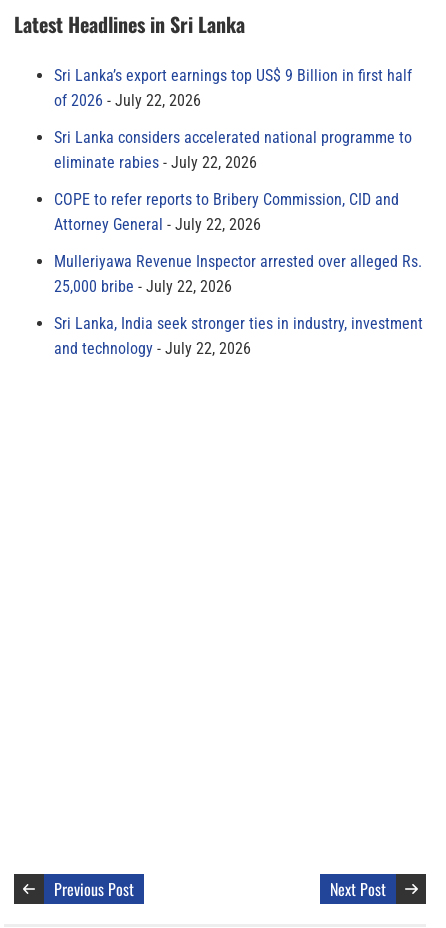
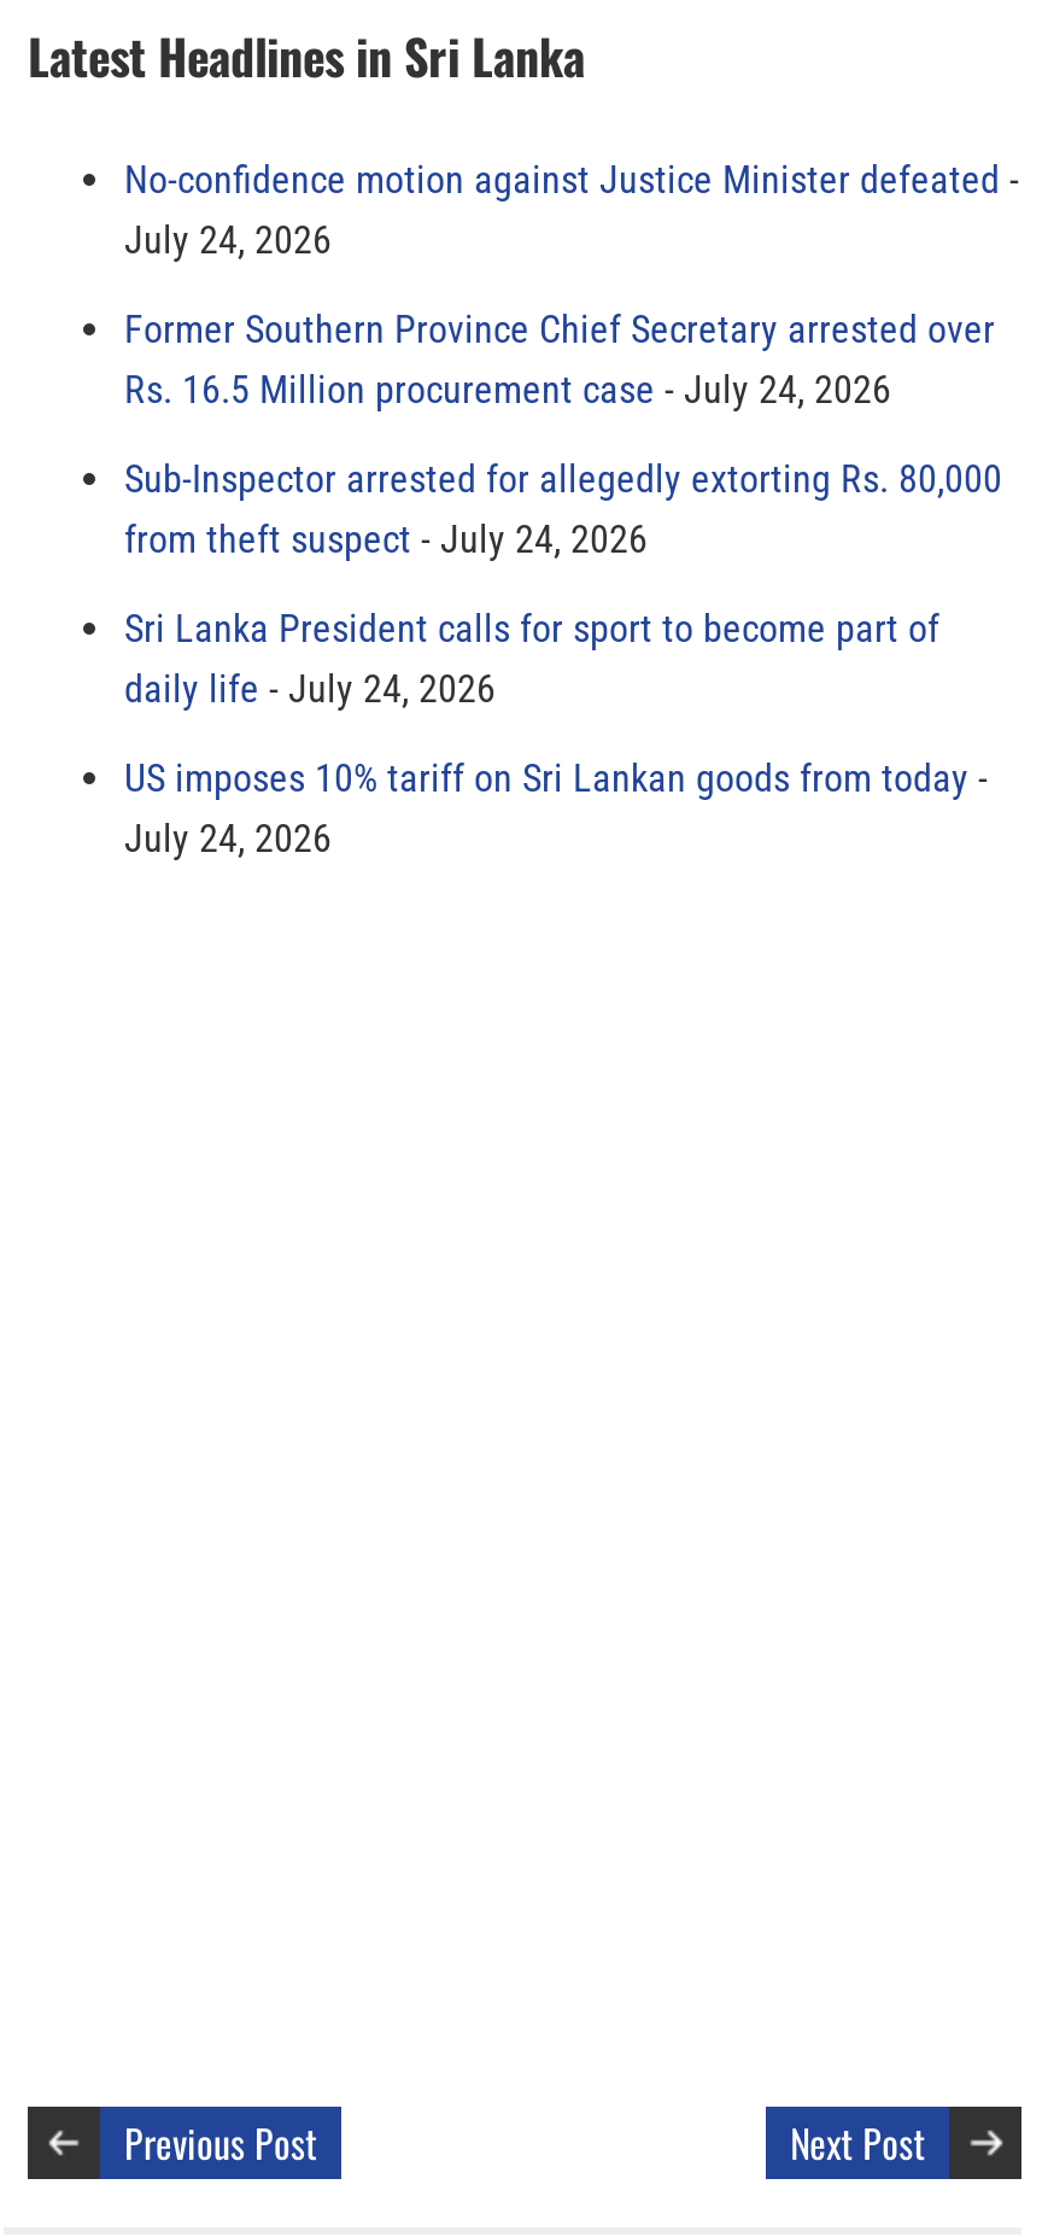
- Sri Lanka’s export earnings top US$ 9 Billion in first half
- of 2026
- July 22, 2026
+ No-confidence motion against Justice Minister defeated
+ July 24, 2026

- Sri Lanka considers accelerated national programme to
- eliminate rabies
- July 22, 2026
+ Former Southern Province Chief Secretary arrested over
+ Rs. 16.5 Million procurement case
+ July 24, 2026

- COPE to refer reports to Bribery Commission, CID and
- Attorney General
- July 22, 2026
+ Sub-Inspector arrested for allegedly extorting Rs. 80,000
+ from theft suspect
+ July 24, 2026

- Mulleriyawa Revenue Inspector arrested over alleged Rs.
- 25,000 bribe
- July 22, 2026
+ Sri Lanka President calls for sport to become part of
+ daily life
+ July 24, 2026

- Sri Lanka, India seek stronger ties in industry, investment
- and technology
- July 22, 2026
+ US imposes 10% tariff on Sri Lankan goods from today
+ July 24, 2026
